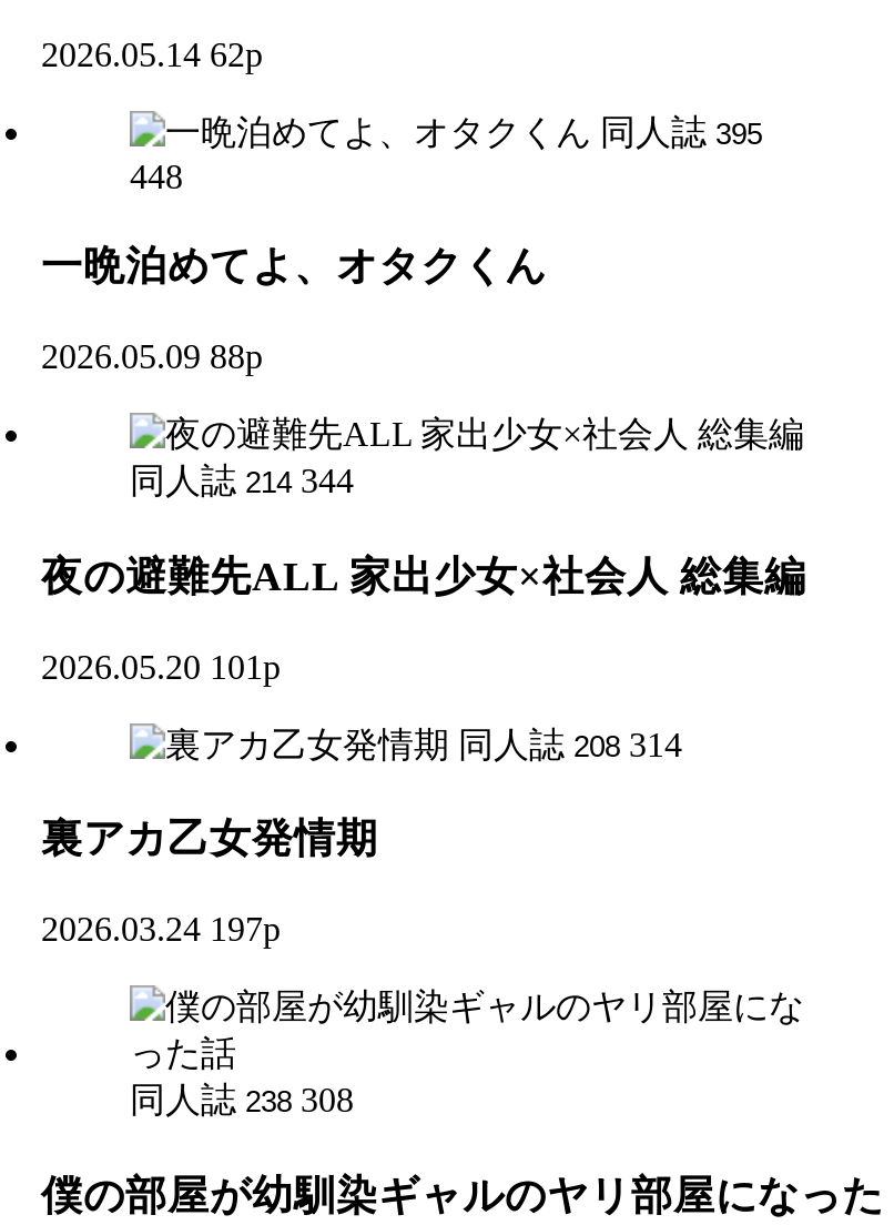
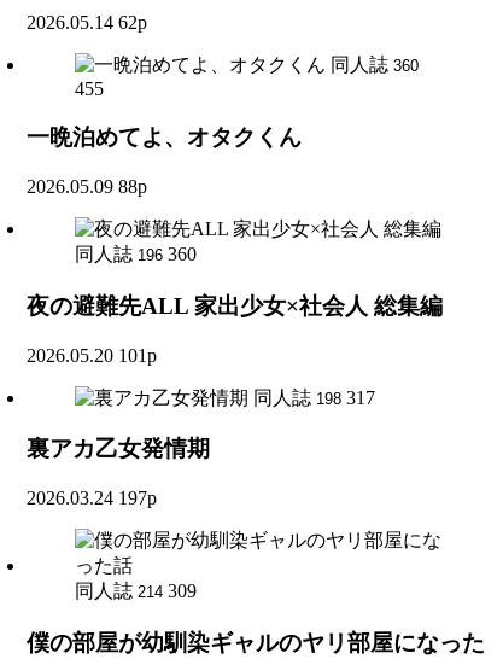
- 同人誌 395
+ 同人誌 360

- 448
+ 455

- 同人誌 214 344
+ 同人誌 196 360

- 同人誌 208 314
+ 同人誌 198 317

- 同人誌 238 308
+ 同人誌 214 309
